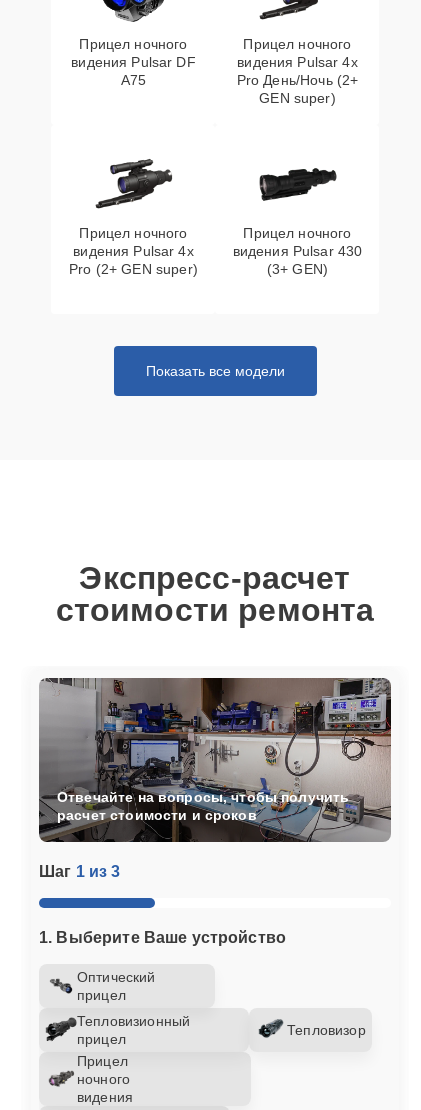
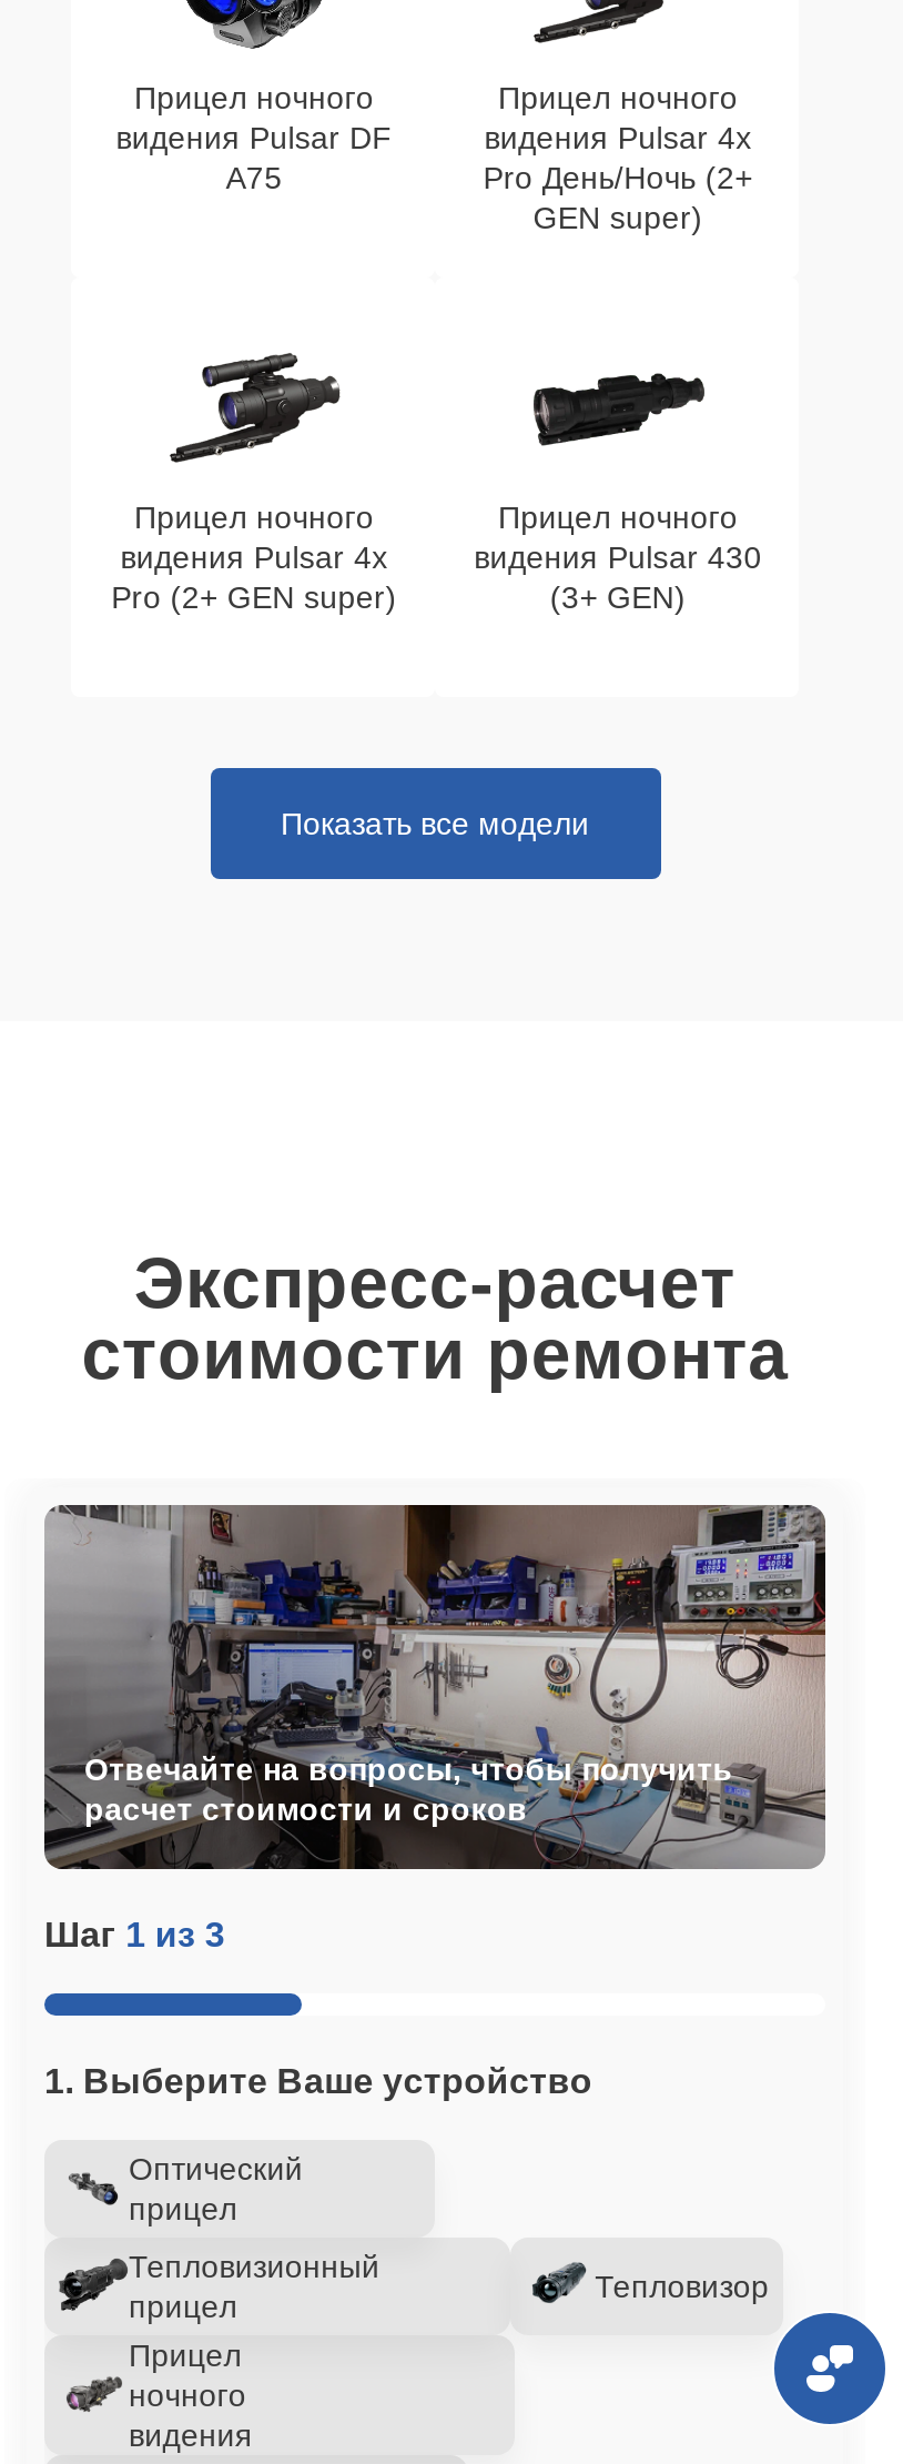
+ [image]
